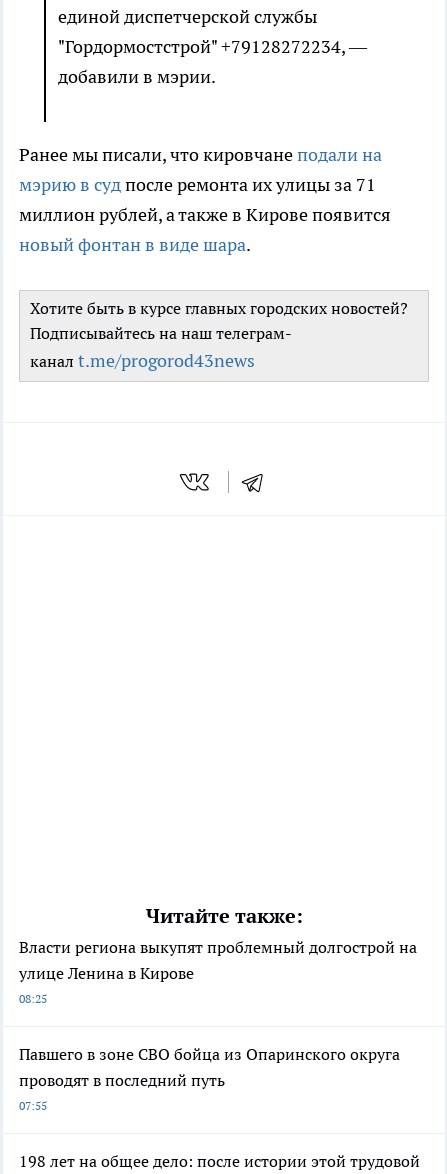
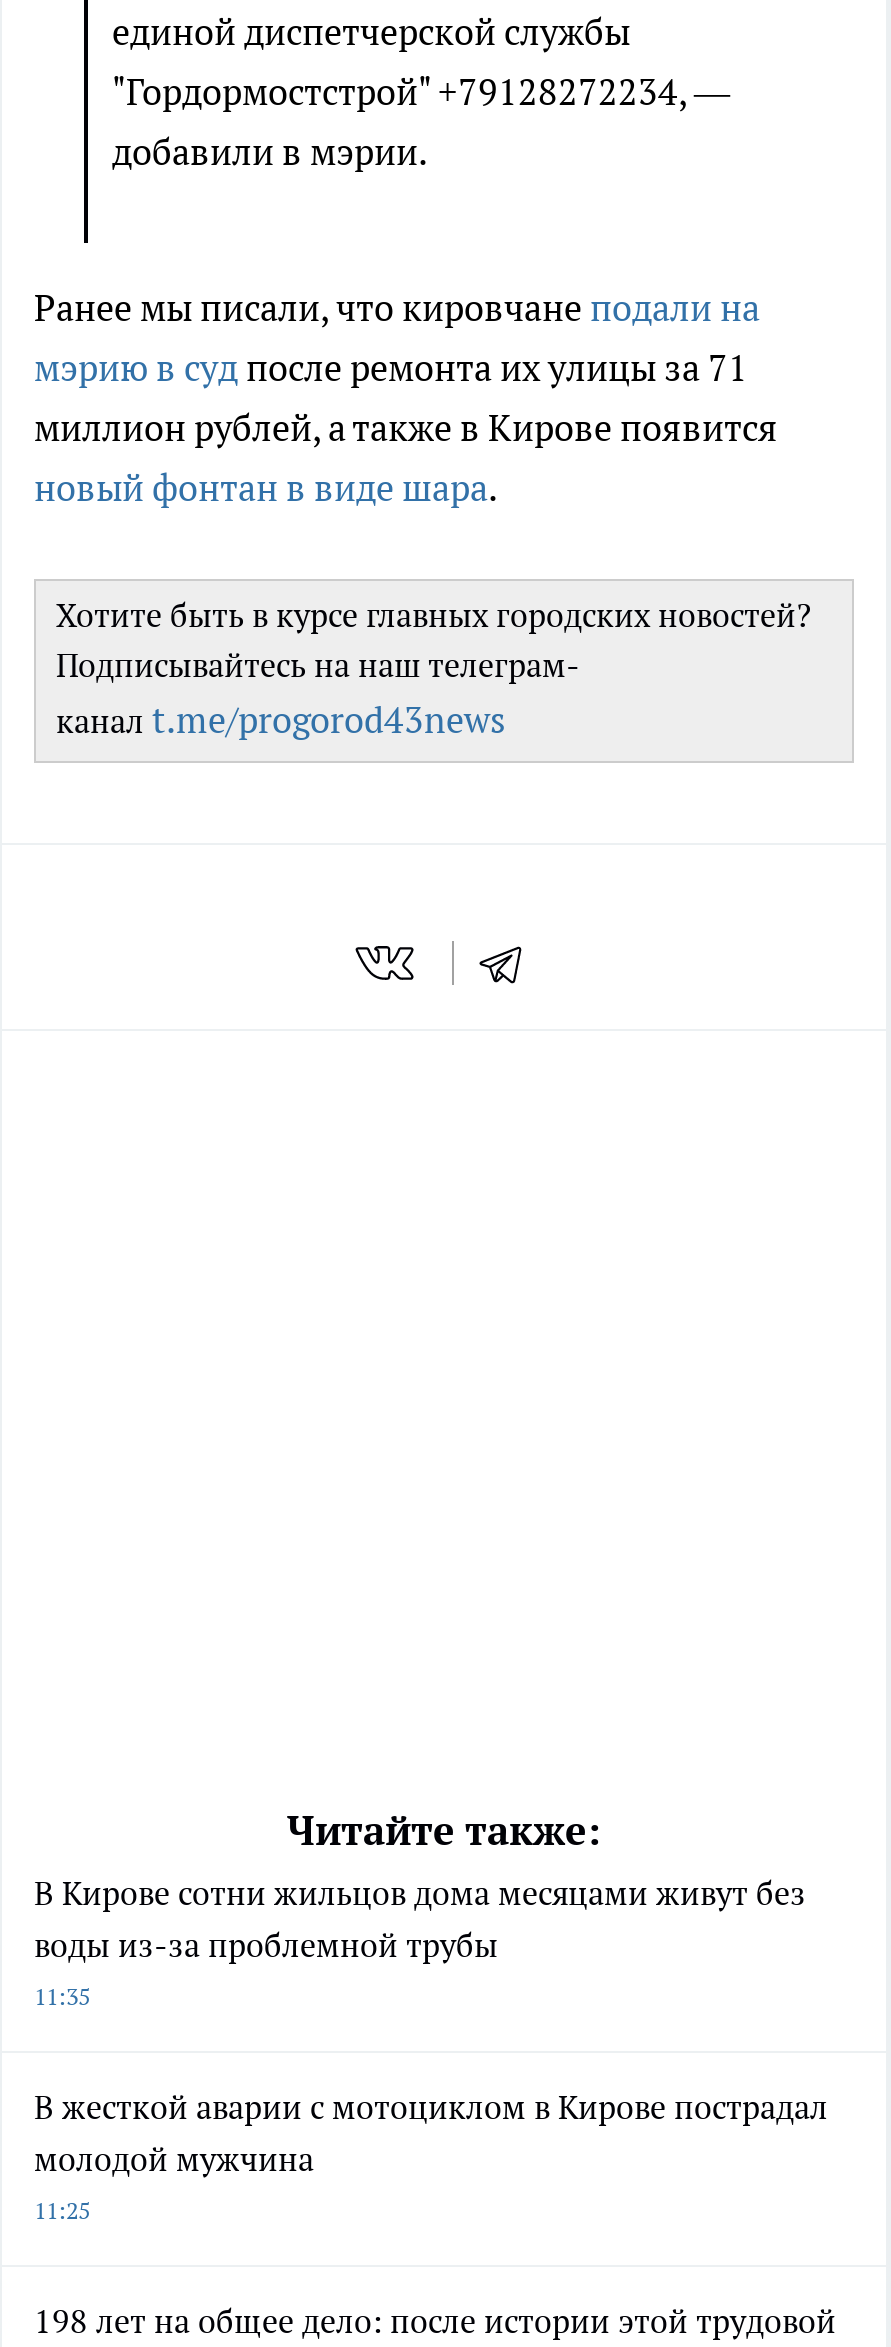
- Власти региона выкупят проблемный долгострой на
- улице Ленина в Кирове
- 08:25
+ В Кирове сотни жильцов дома месяцами живут без
+ воды из-за проблемной трубы
+ 11:35

- Павшего в зоне СВО бойца из Опаринского округа
- проводят в последний путь
- 07:55
+ В жесткой аварии с мотоциклом в Кирове пострадал
+ молодой мужчина
+ 11:25
